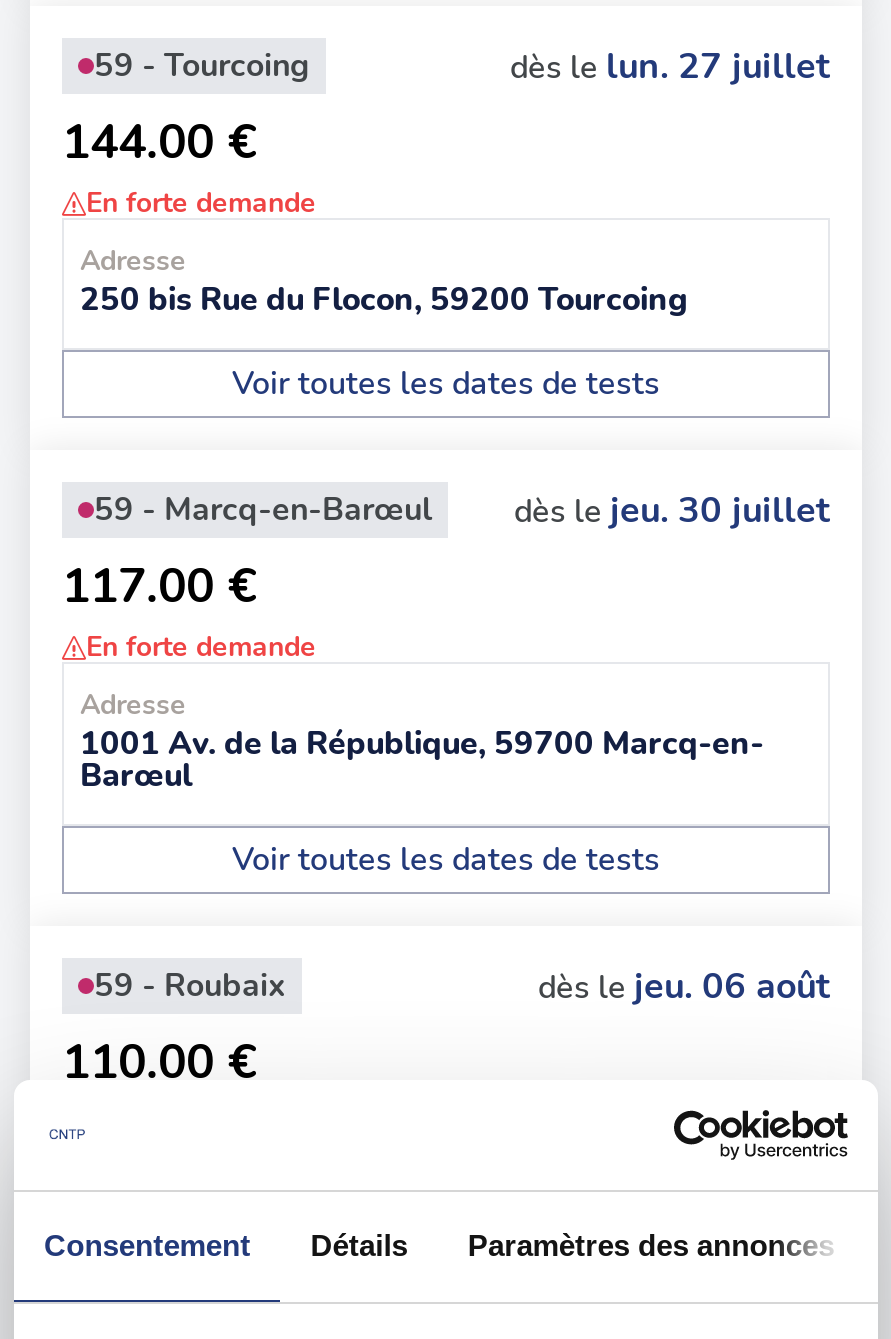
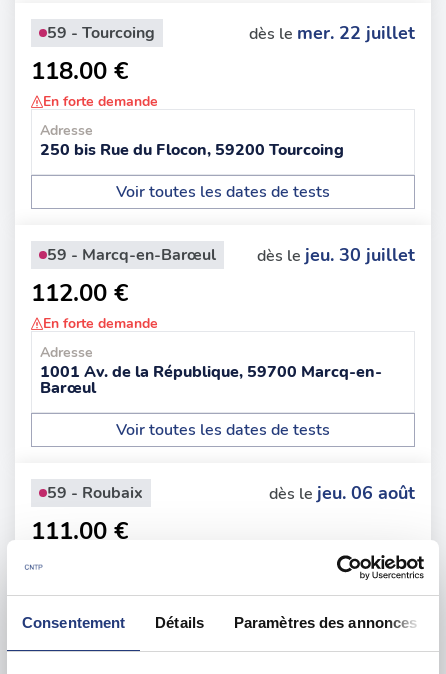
- dès le lun. 27 juillet
+ dès le mer. 22 juillet

- 144.00 €
+ 118.00 €

- 117.00 €
+ 112.00 €

- 110.00 €
+ 111.00 €
